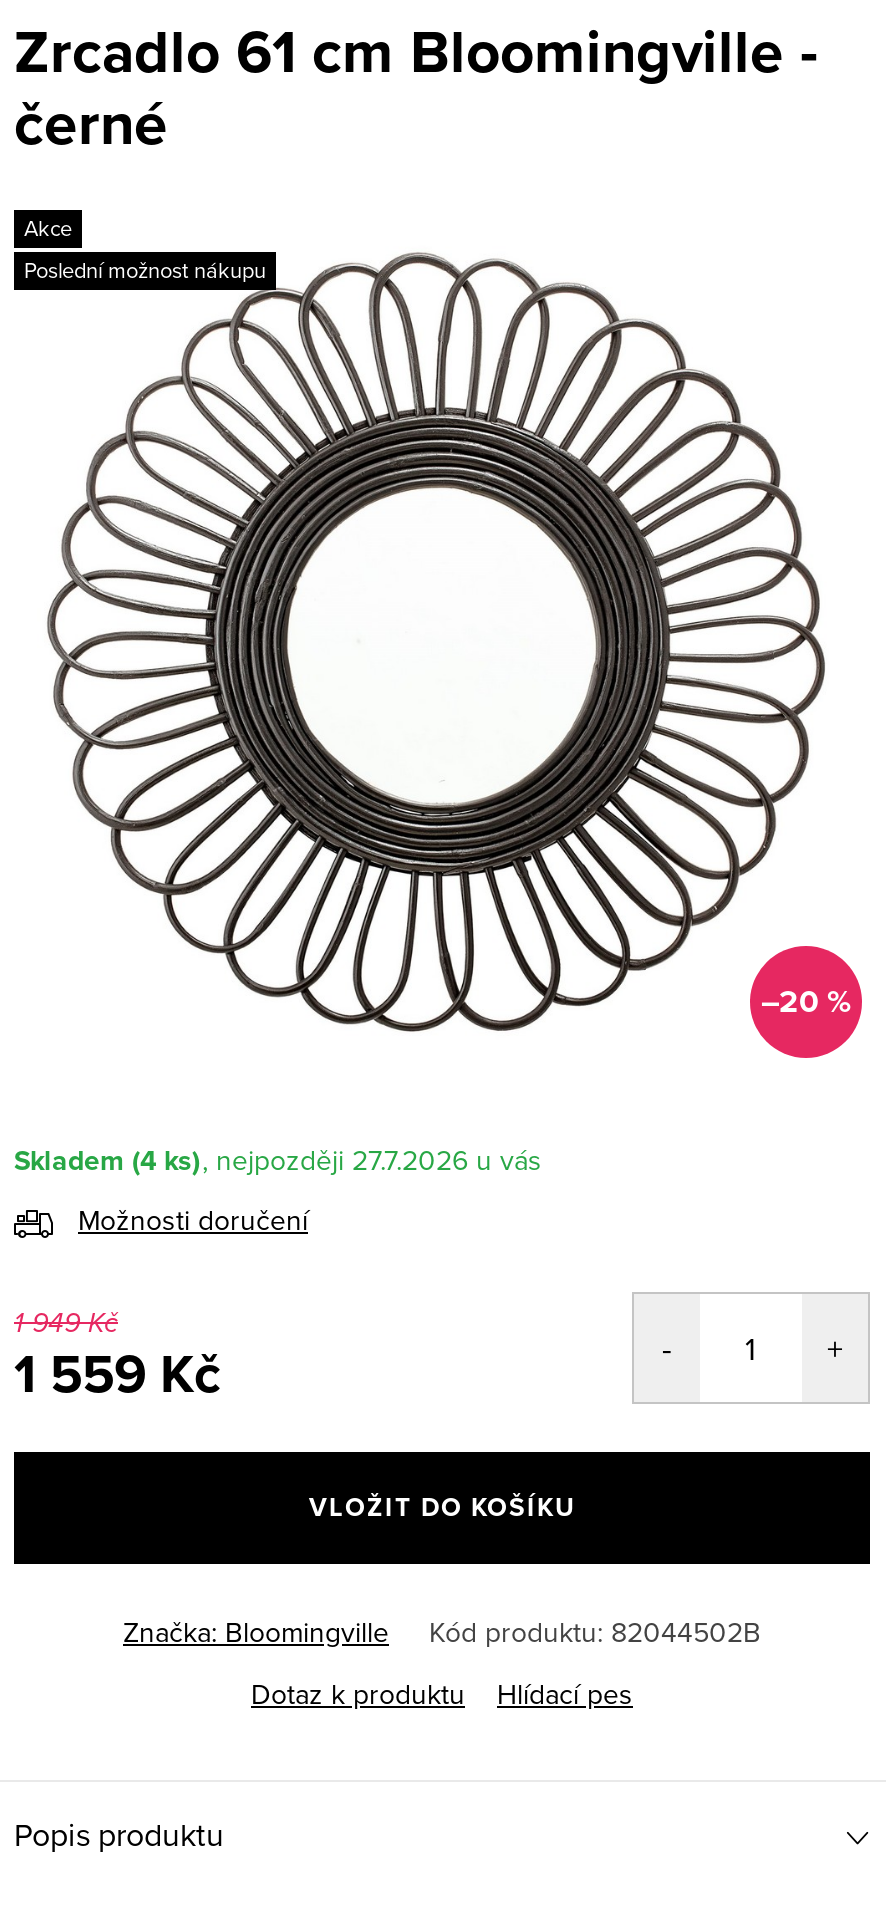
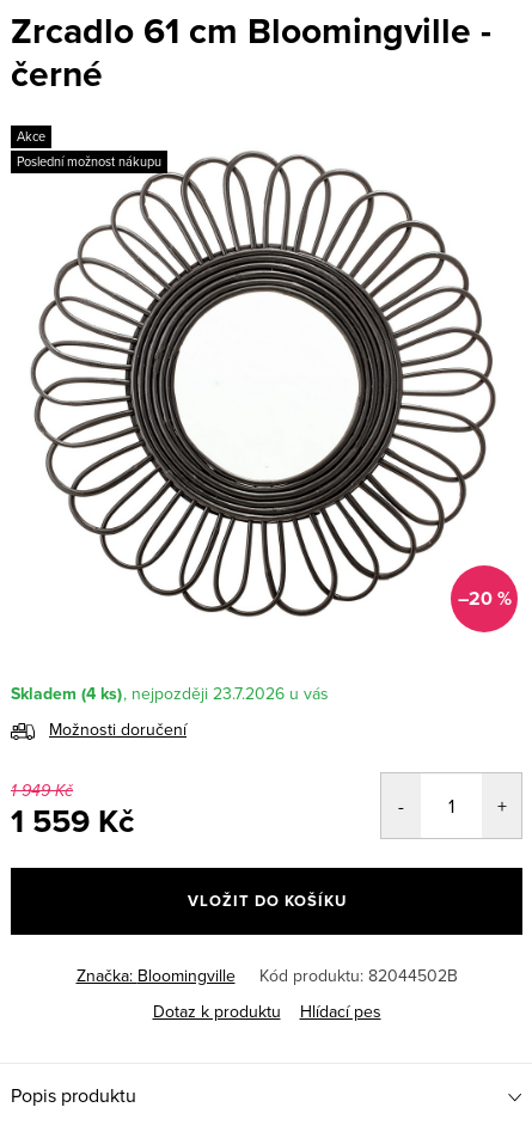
- 27.7.2026
+ 23.7.2026
